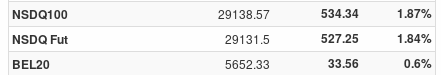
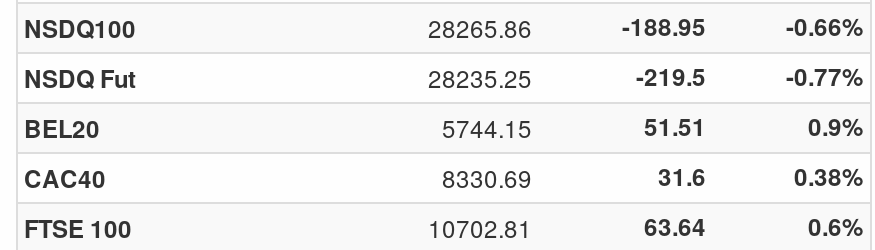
- 29138.57
+ 28265.86

- 534.34
+ -188.95

- 1.87%
+ -0.66%

- 29131.5
+ 28235.25

- 527.25
+ -219.5

- 1.84%
+ -0.77%

- 5652.33
- 33.56
+ 5744.15
+ 51.51
+ 0.9%
+ CAC40
+ 8330.69
+ 31.6
+ 0.38%
+ FTSE 100
+ 10702.81
+ 63.64
